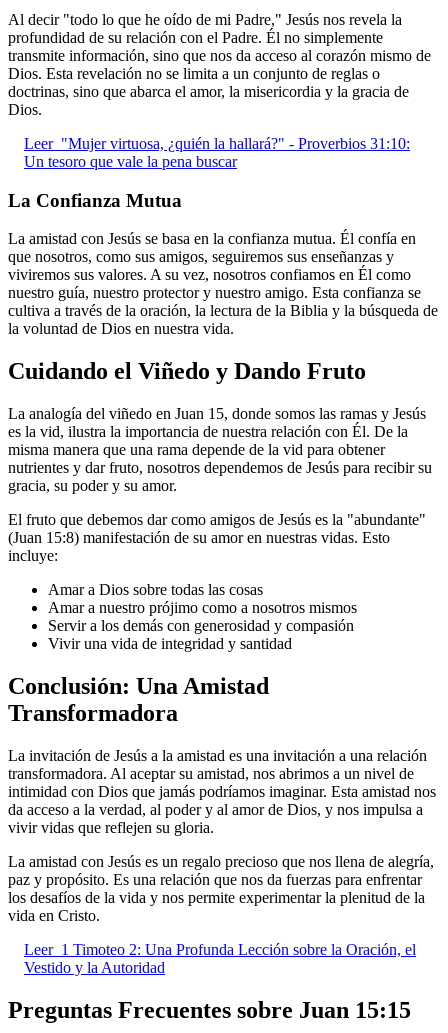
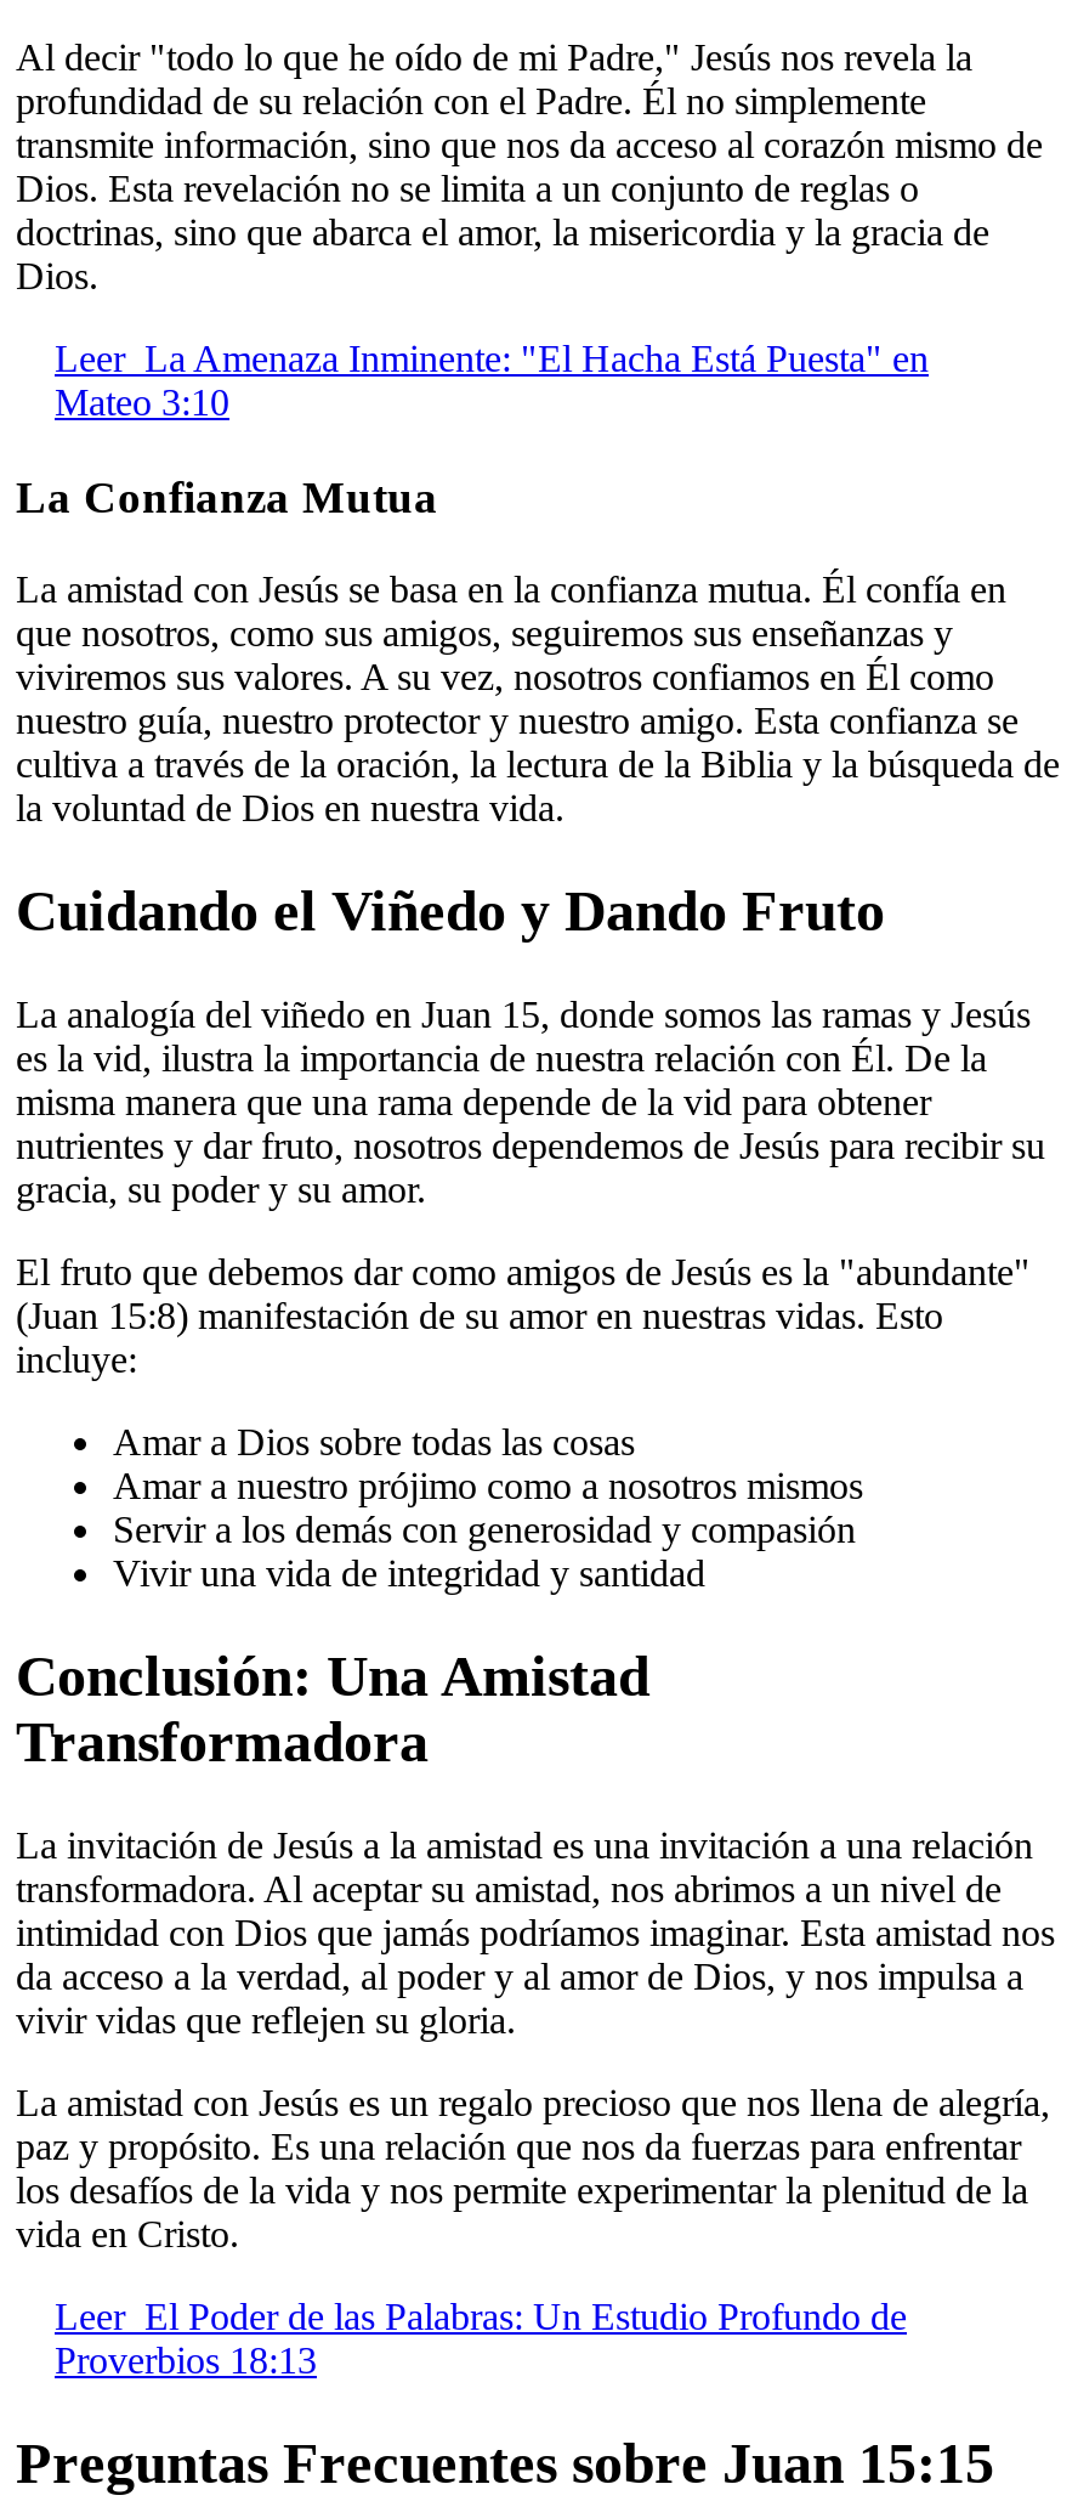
- Leer "Mujer virtuosa, ¿quién la hallará?" - Proverbios 31:10:
- Un tesoro que vale la pena buscar
+ Leer La Amenaza Inminente: "El Hacha Está Puesta" en
+ Mateo 3:10

- Leer 1 Timoteo 2: Una Profunda Lección sobre la Oración, el
- Vestido y la Autoridad
+ Leer El Poder de las Palabras: Un Estudio Profundo de
+ Proverbios 18:13
